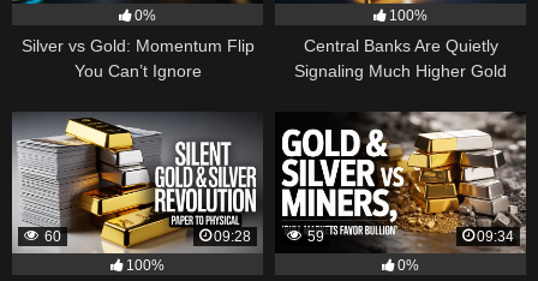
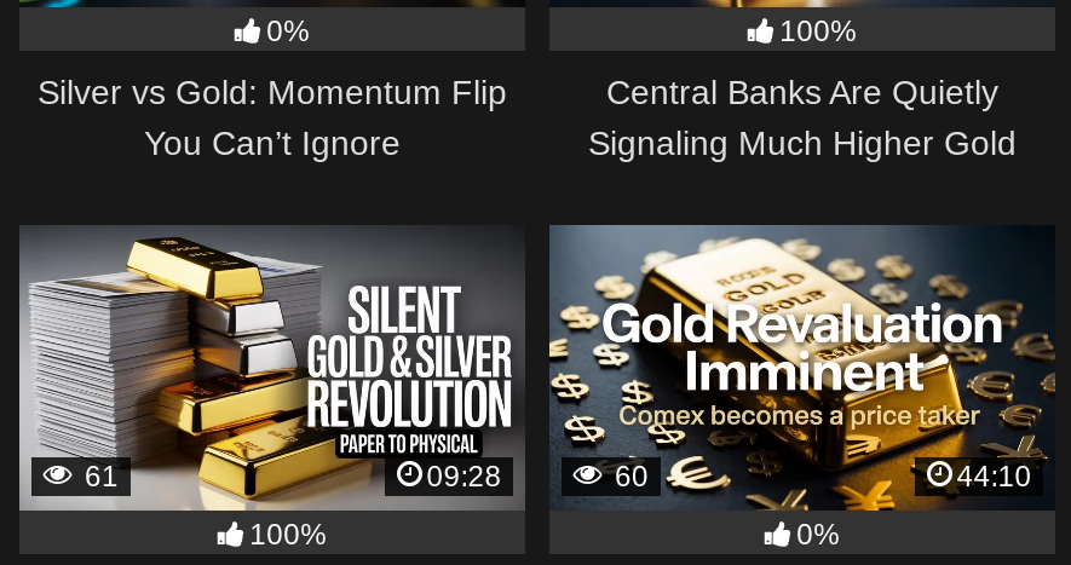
- [image]
- 59
+ [image]
+ 60

- 60
+ 61

- 09:34
+ 44:10
